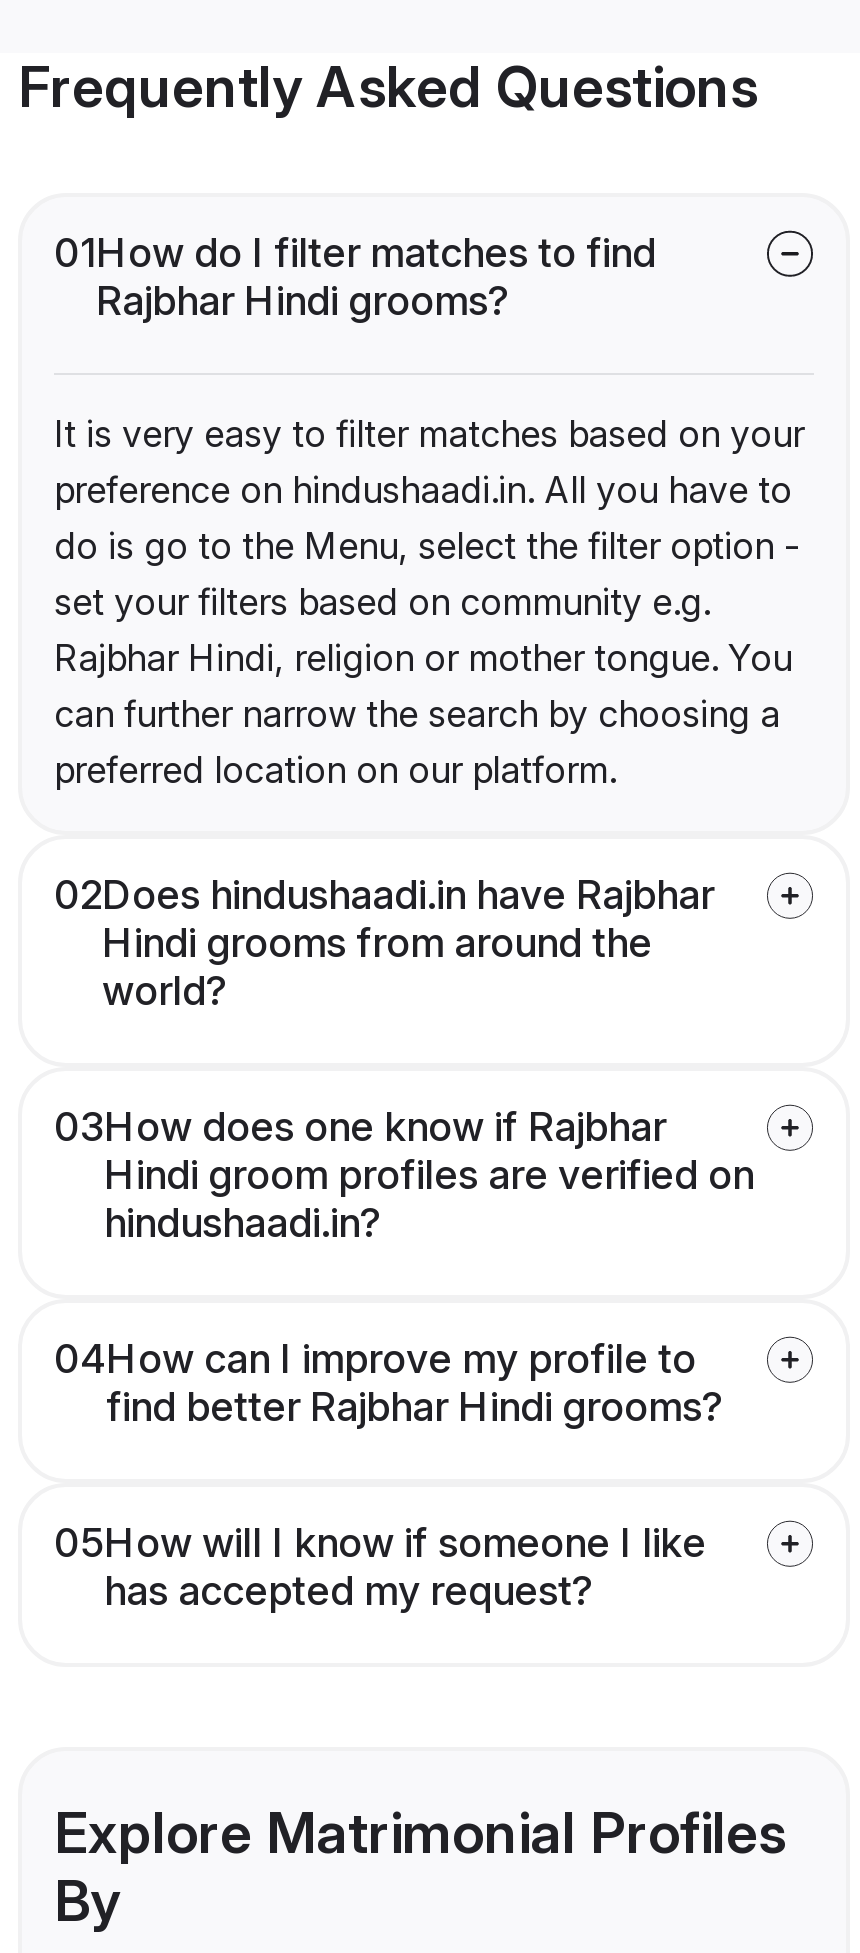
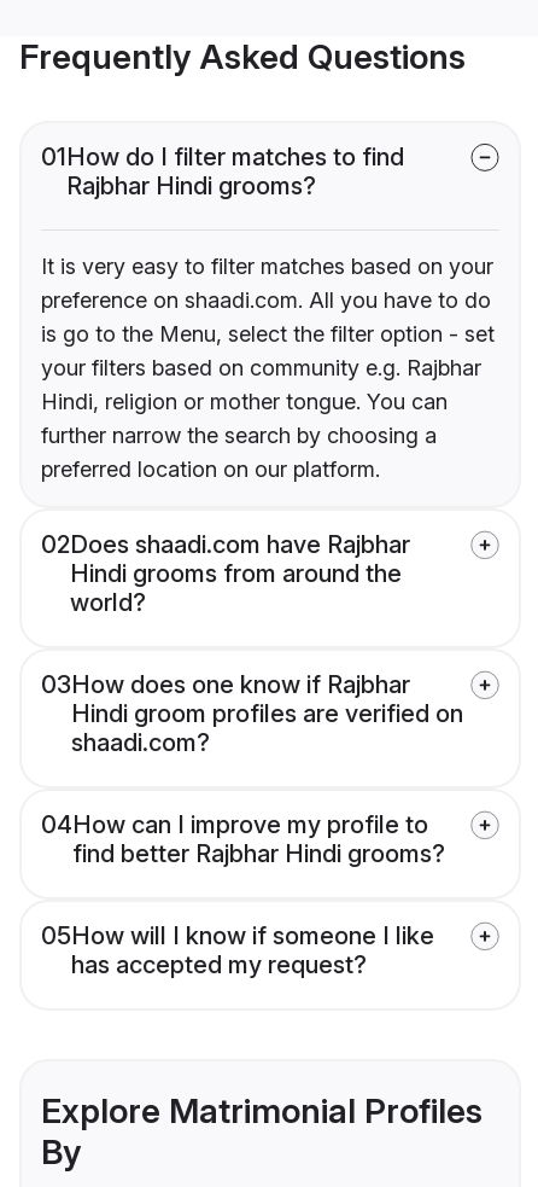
- preference on hindushaadi.in. All you have to
- do is go to the Menu, select the filter option -
- set your filters based on community e.g.
- Rajbhar Hindi, religion or mother tongue. You
- can further narrow the search by choosing a
+ preference on shaadi.com. All you have to do
+ is go to the Menu, select the filter option - set
+ your filters based on community e.g. Rajbhar
+ Hindi, religion or mother tongue. You can
+ further narrow the search by choosing a

- 02Does hindushaadi.in have Rajbhar
+ 02Does shaadi.com have Rajbhar

- hindushaadi.in?
+ shaadi.com?
